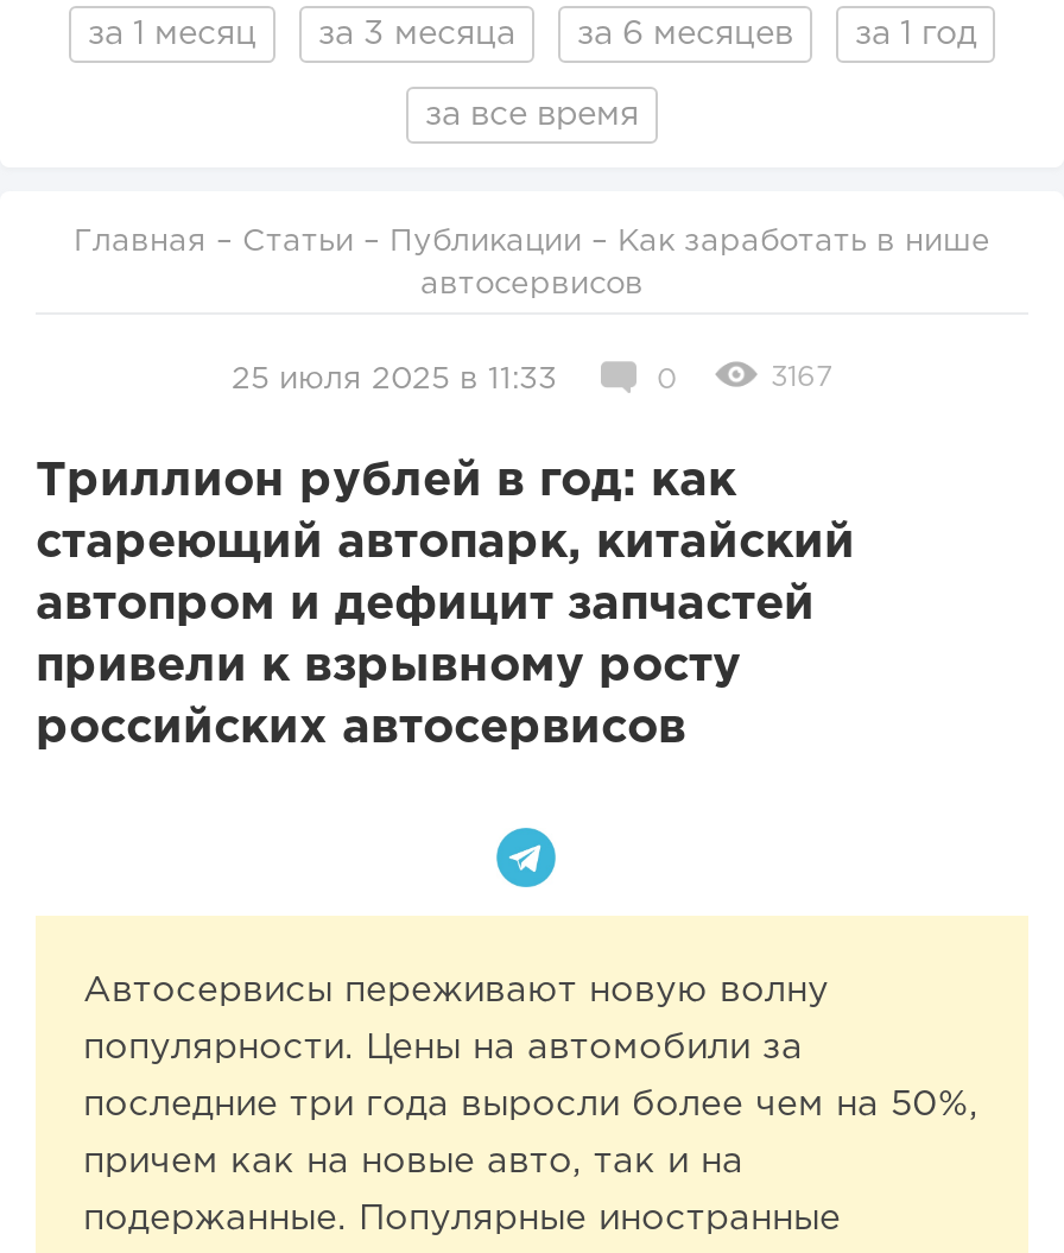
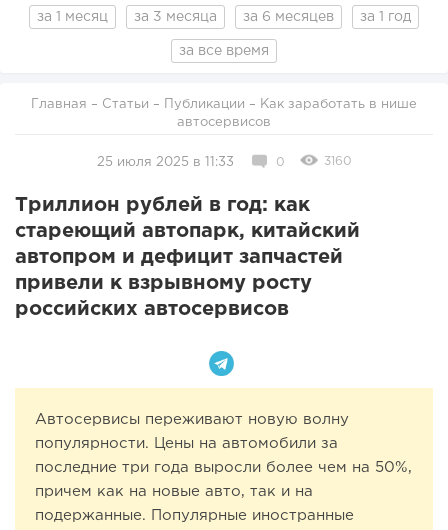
- 3167
+ 3160
